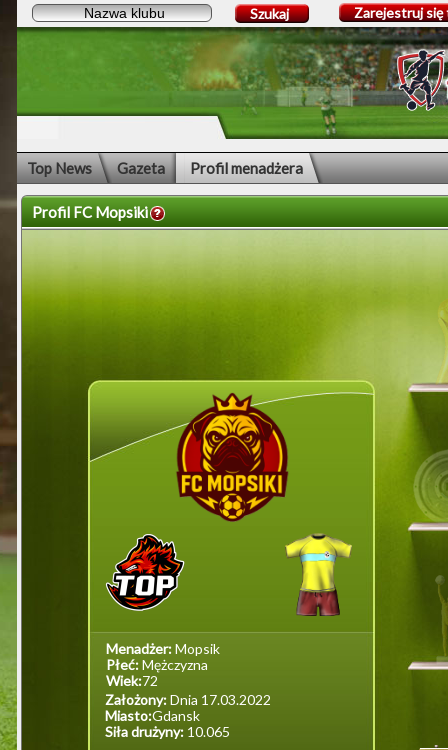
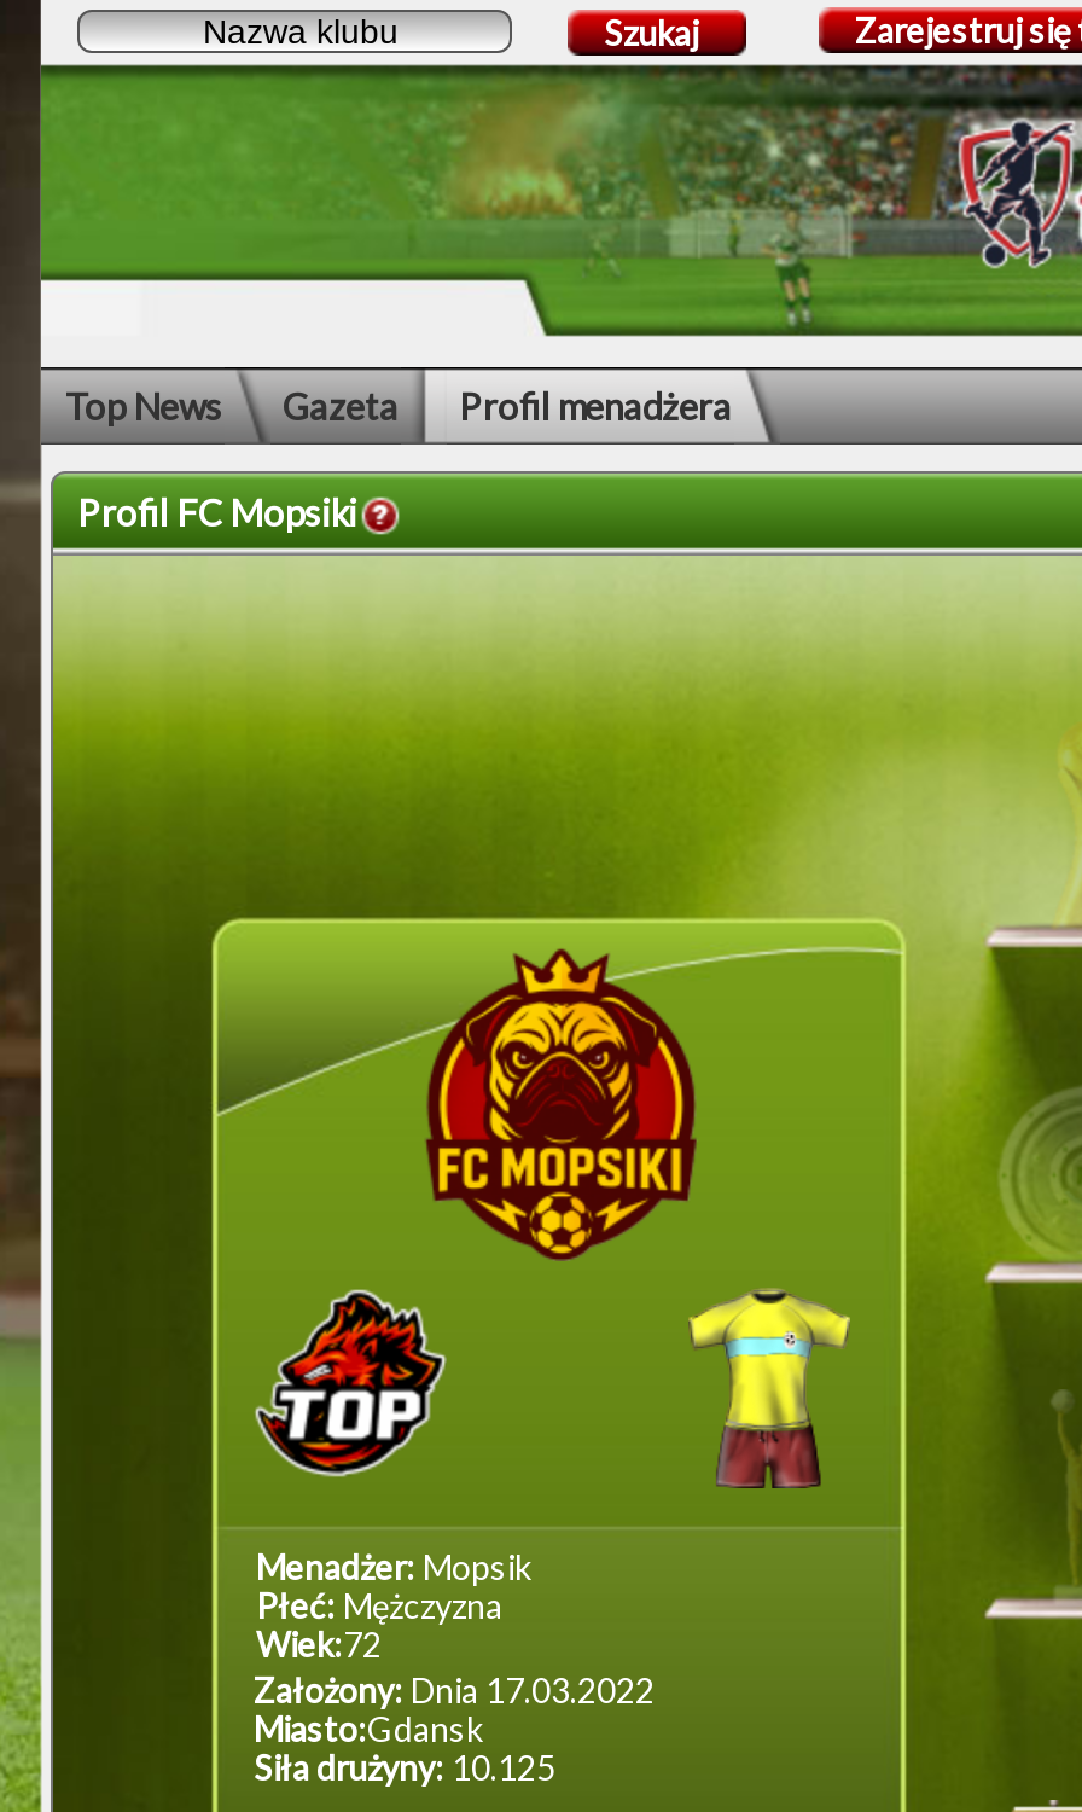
- Siła drużyny: 10.065
+ Siła drużyny: 10.125
